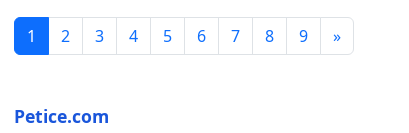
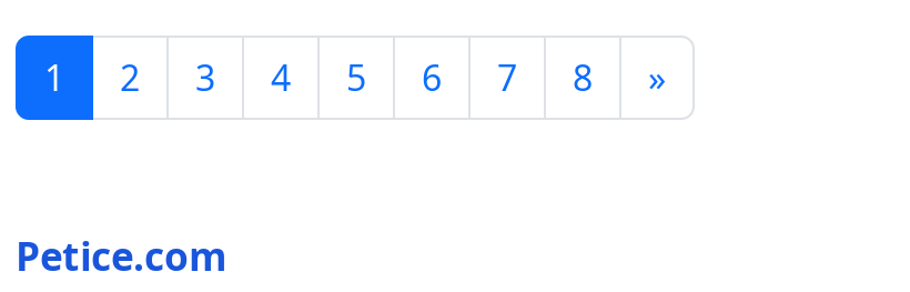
- 9
